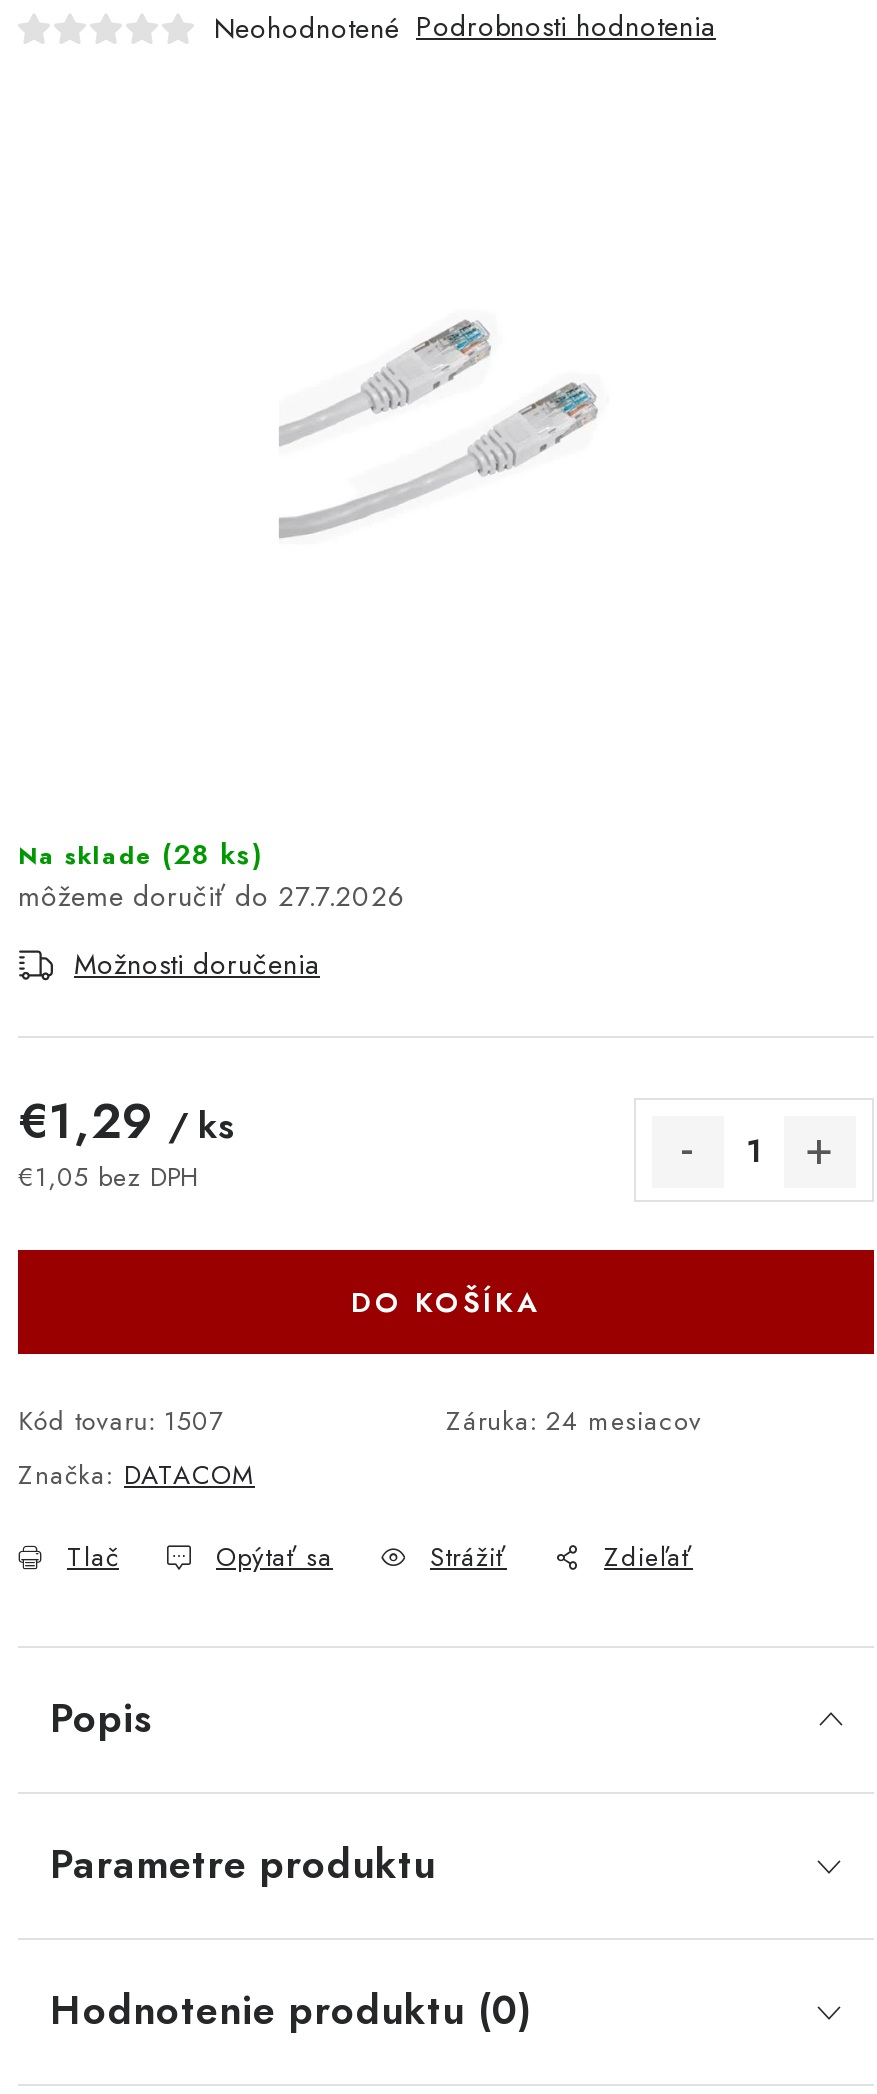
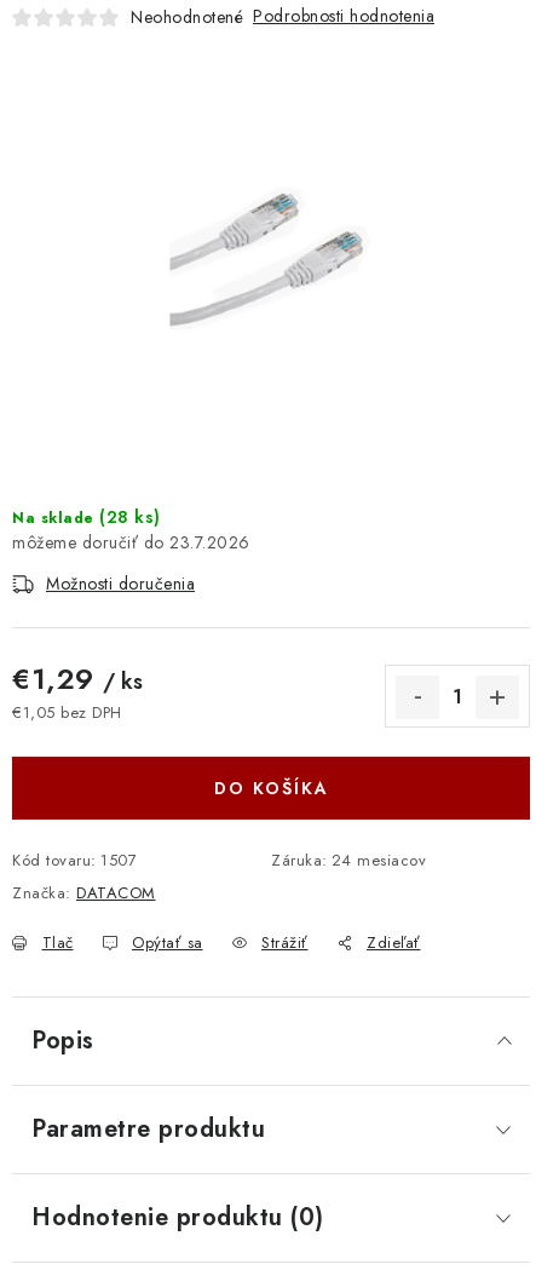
- 27.7.2026
+ 23.7.2026
